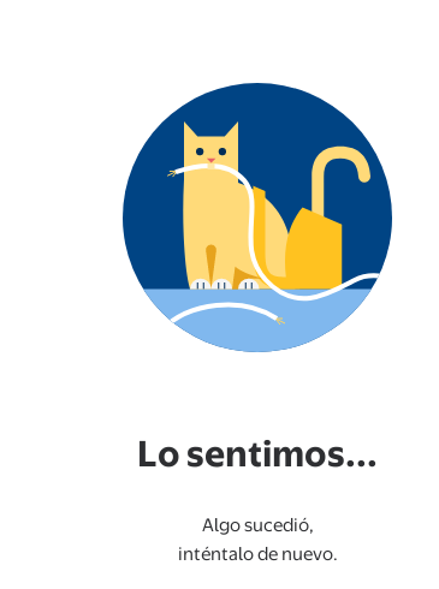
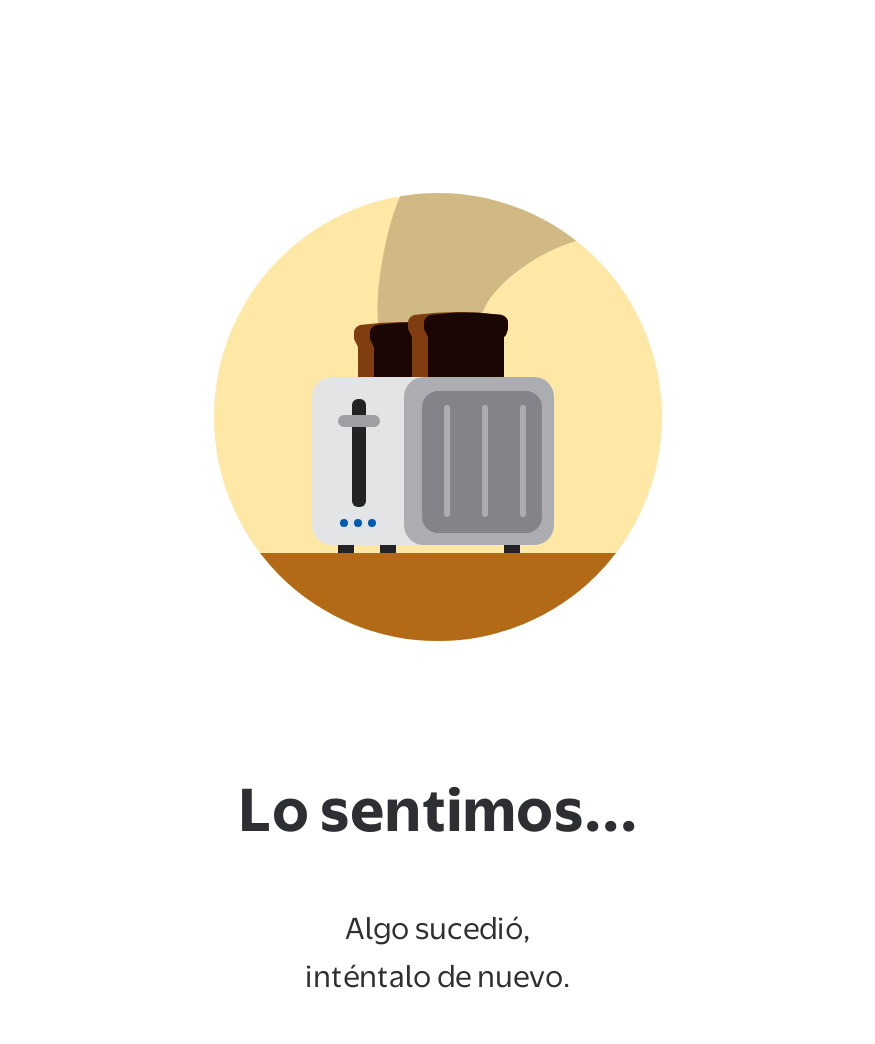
- [image]
+ [image]
